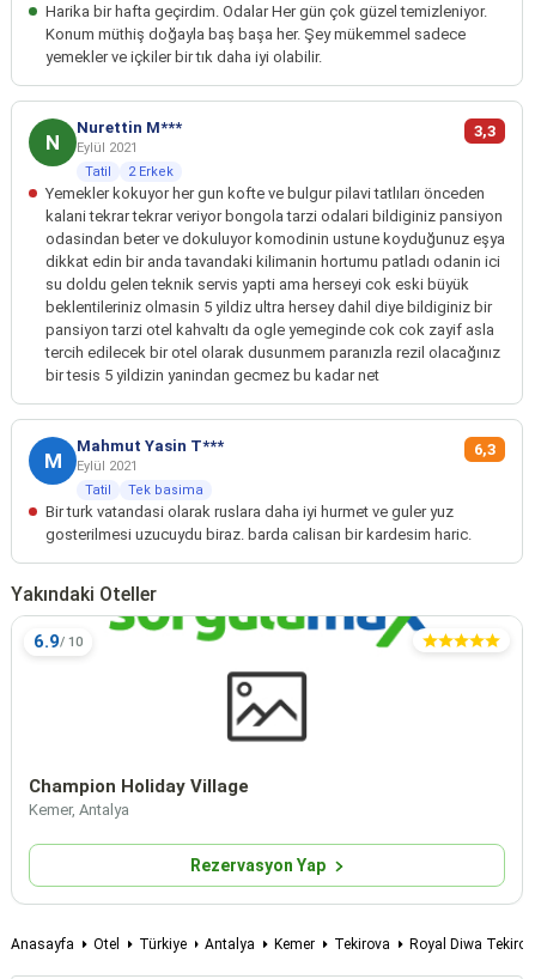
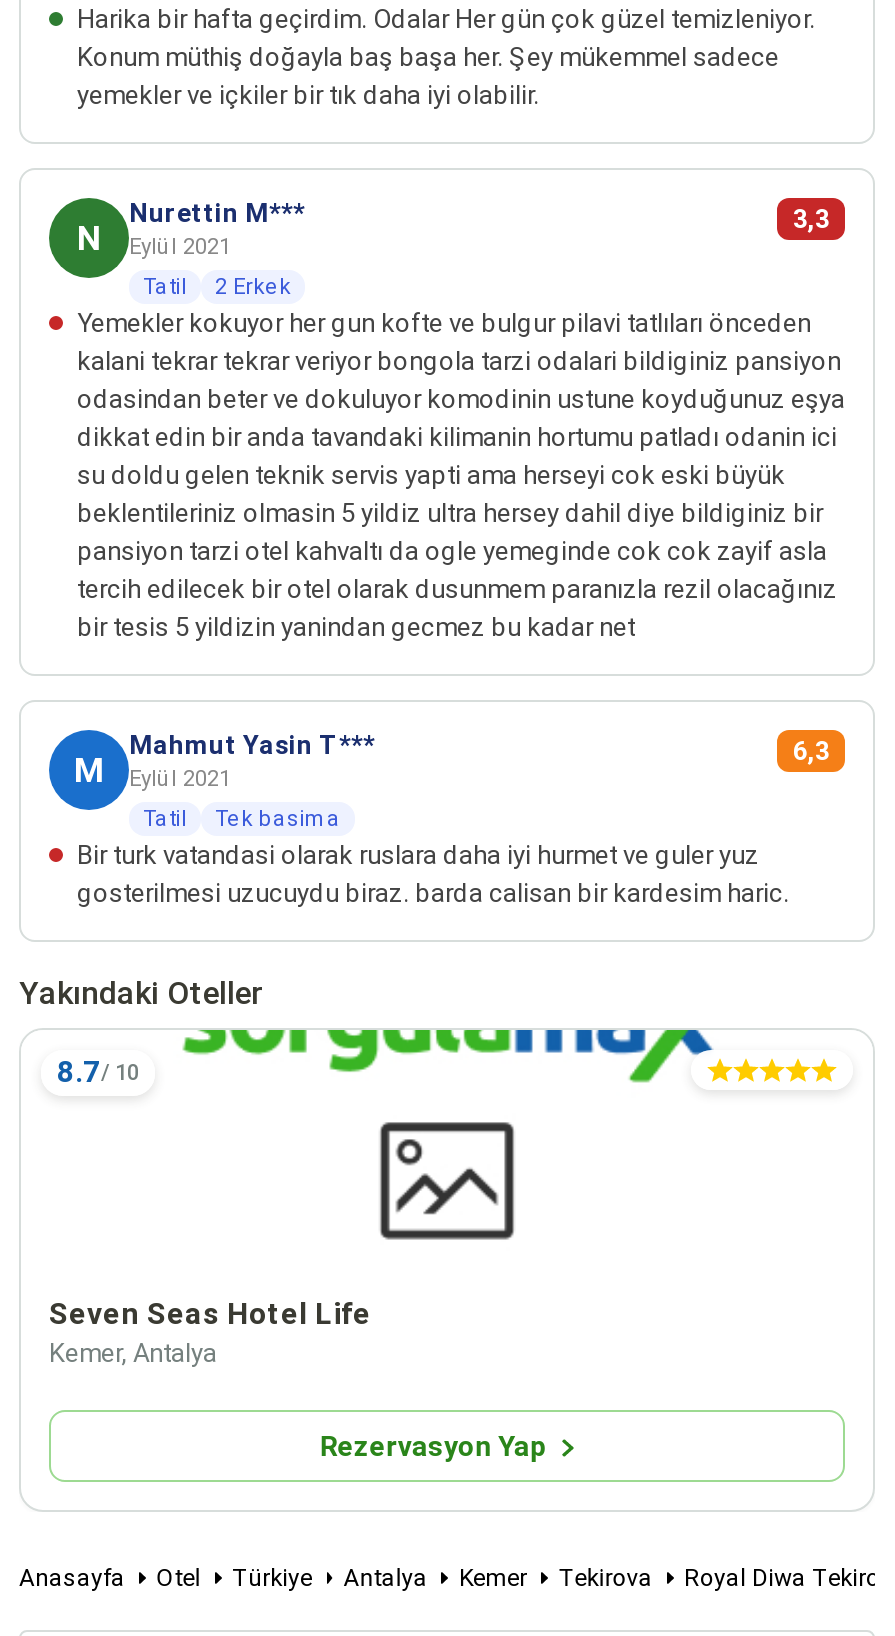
- 6.9
+ 8.7

- Champion Holiday Village
+ Seven Seas Hotel Life
